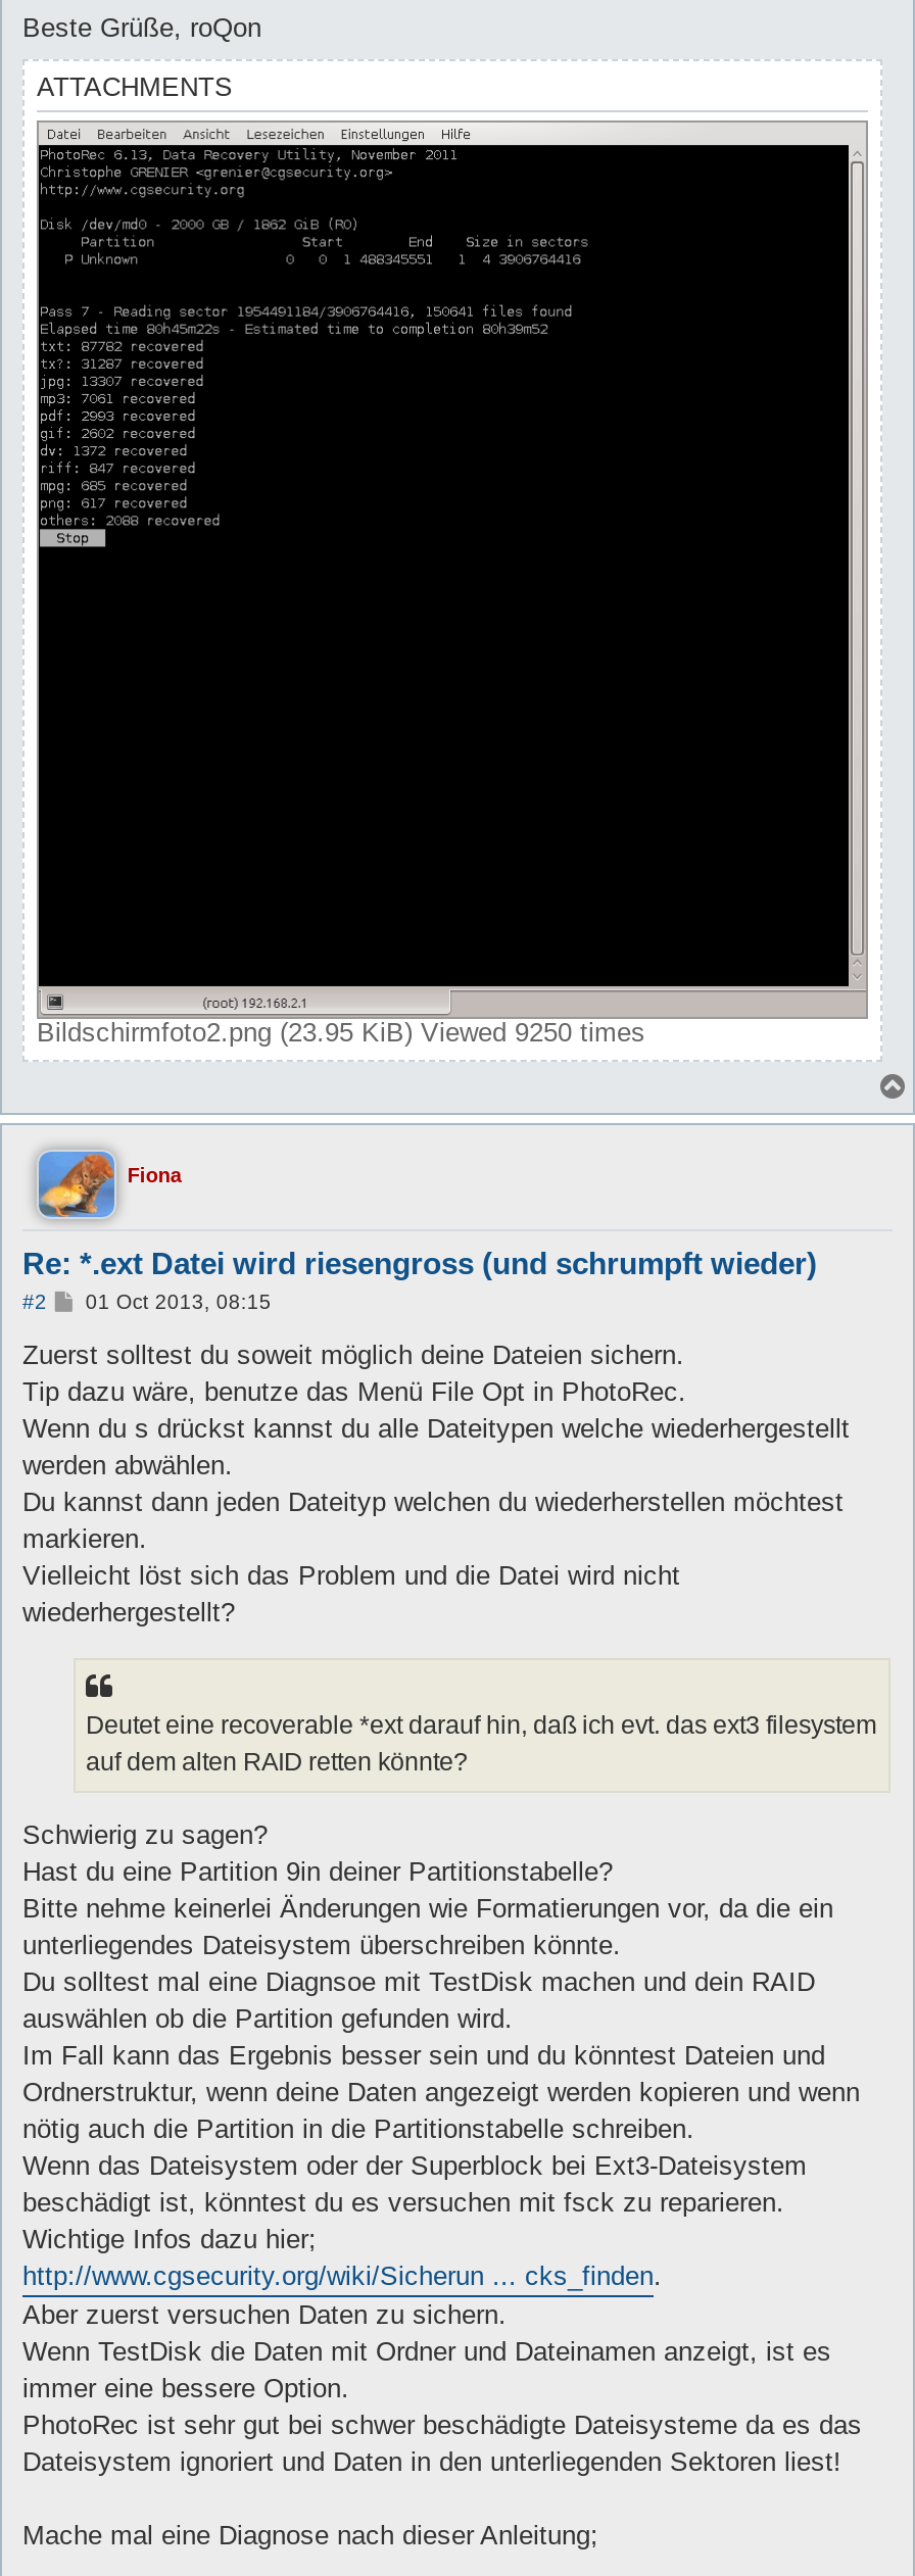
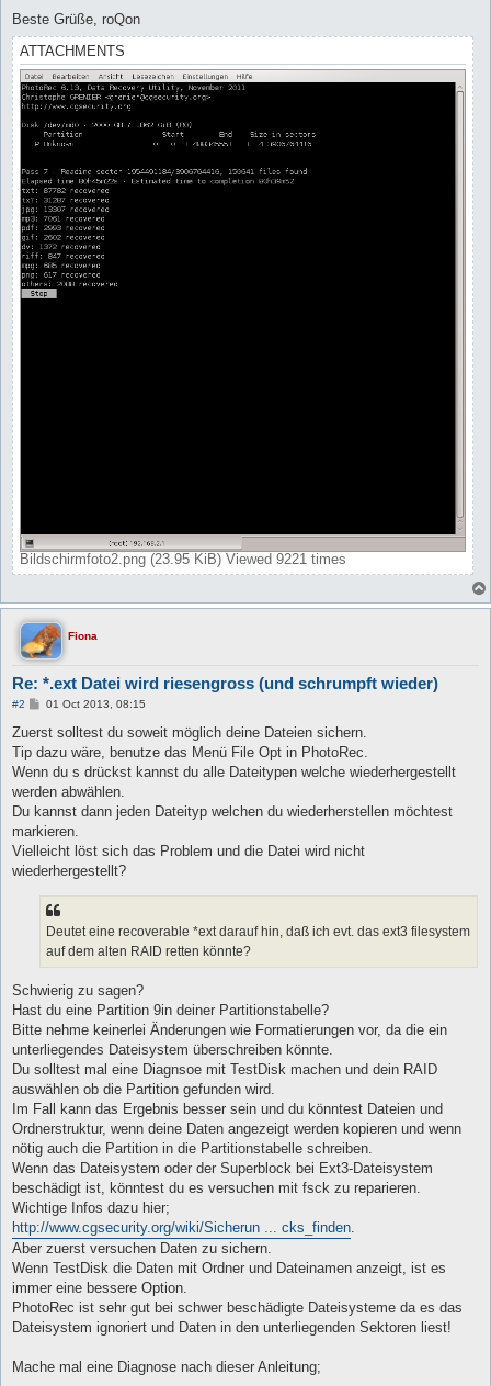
- Bildschirmfoto2.png (23.95 KiB) Viewed 9250 times
+ Bildschirmfoto2.png (23.95 KiB) Viewed 9221 times
